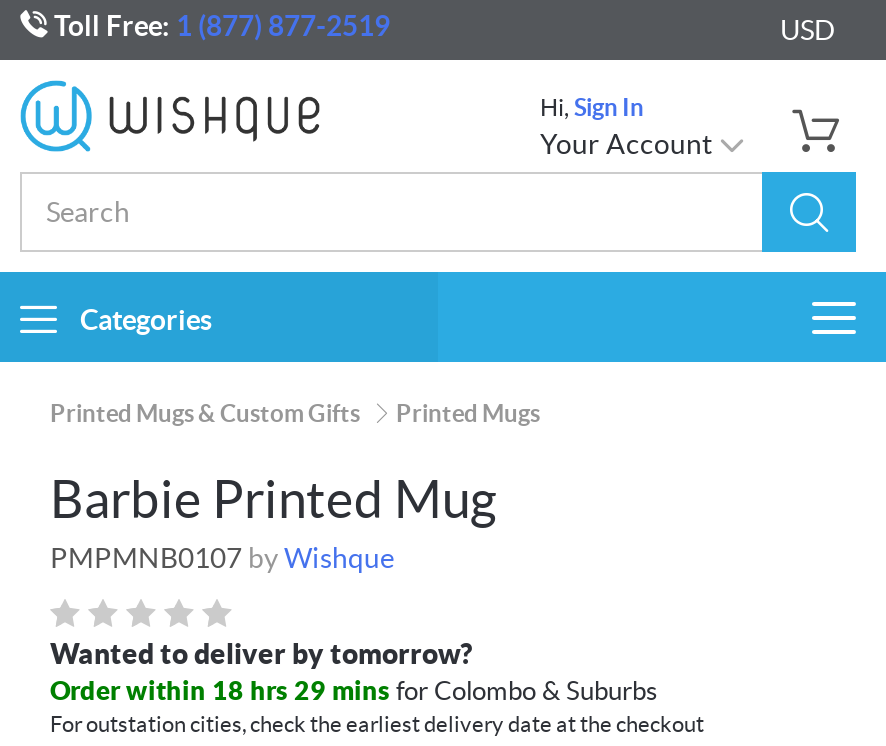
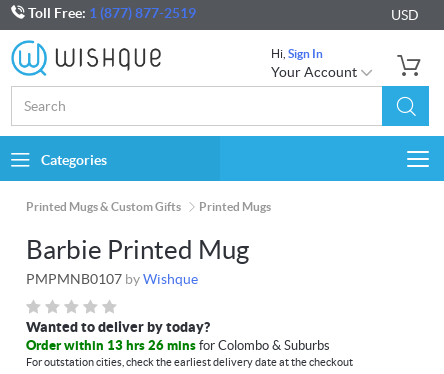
- Wanted to deliver by tomorrow?
+ Wanted to deliver by today?

- Order within 18 hrs 29 mins for Colombo & Suburbs
+ Order within 13 hrs 26 mins for Colombo & Suburbs
